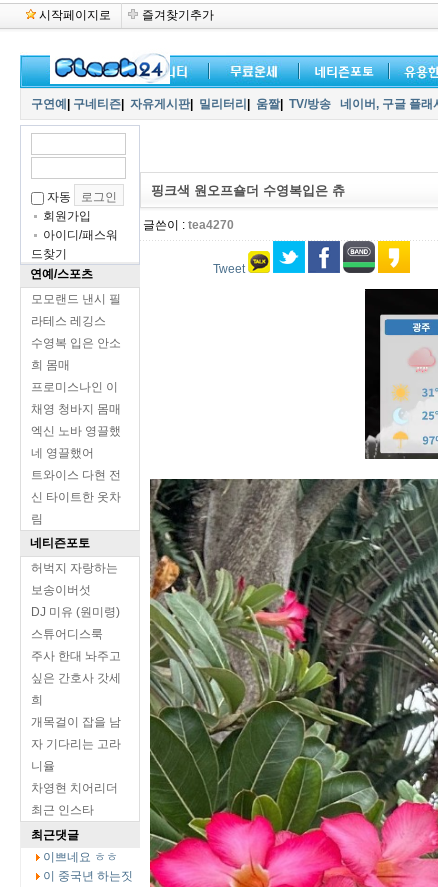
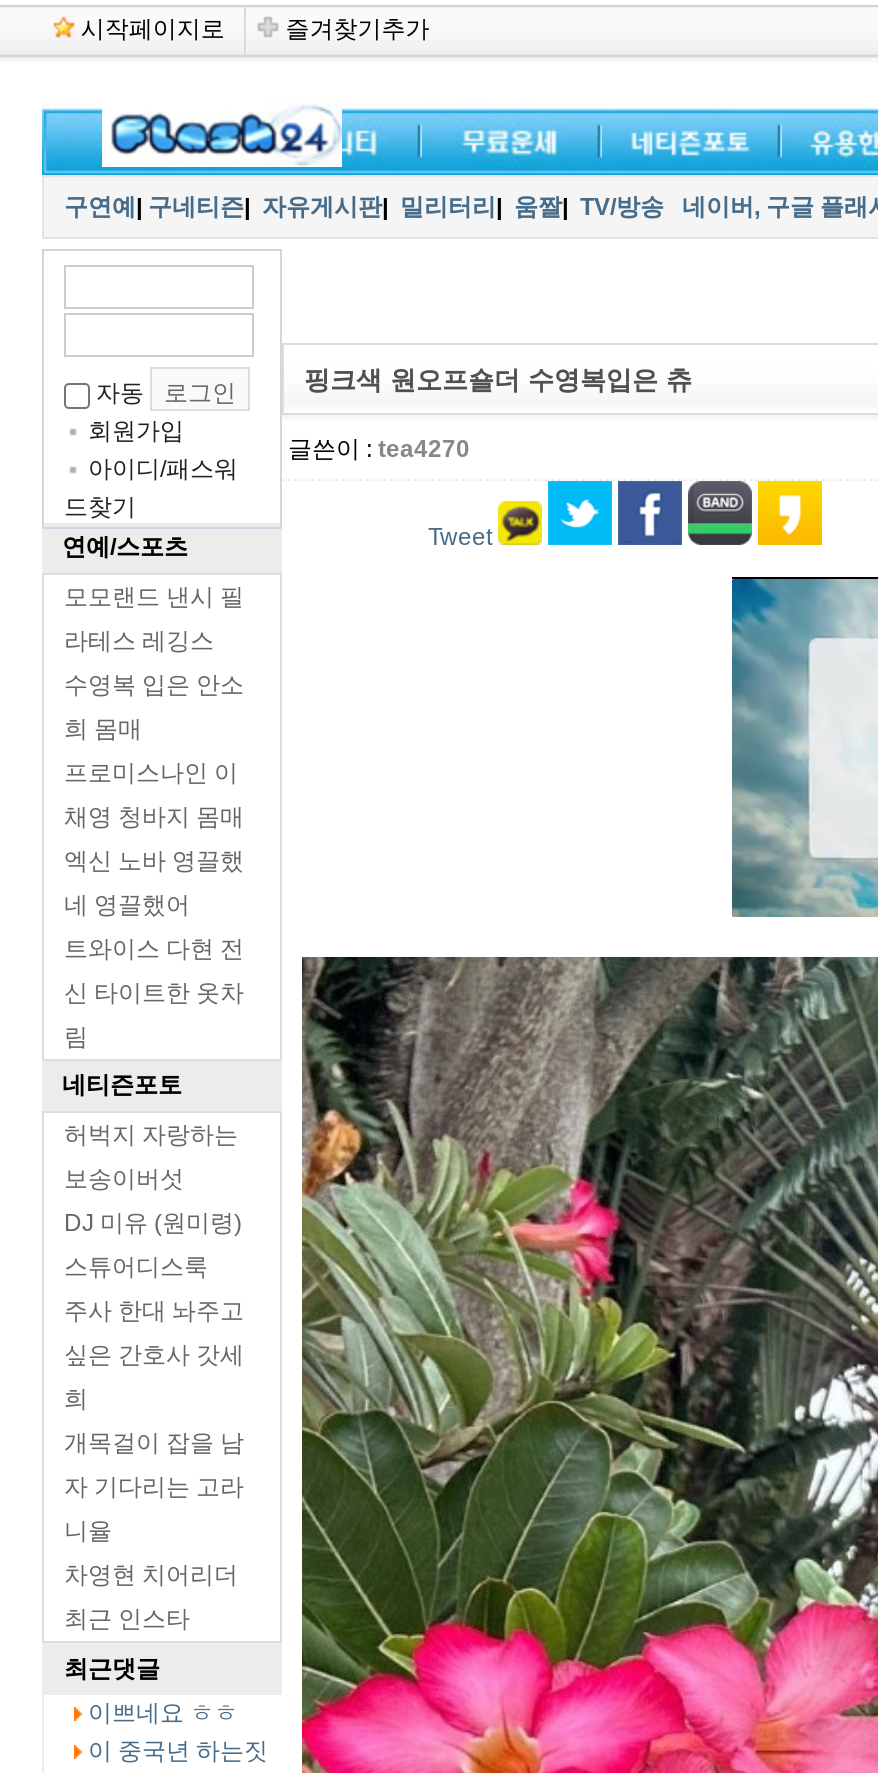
- [image]
+ [image]
